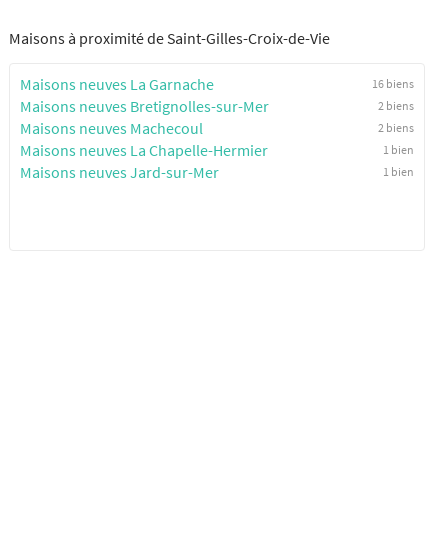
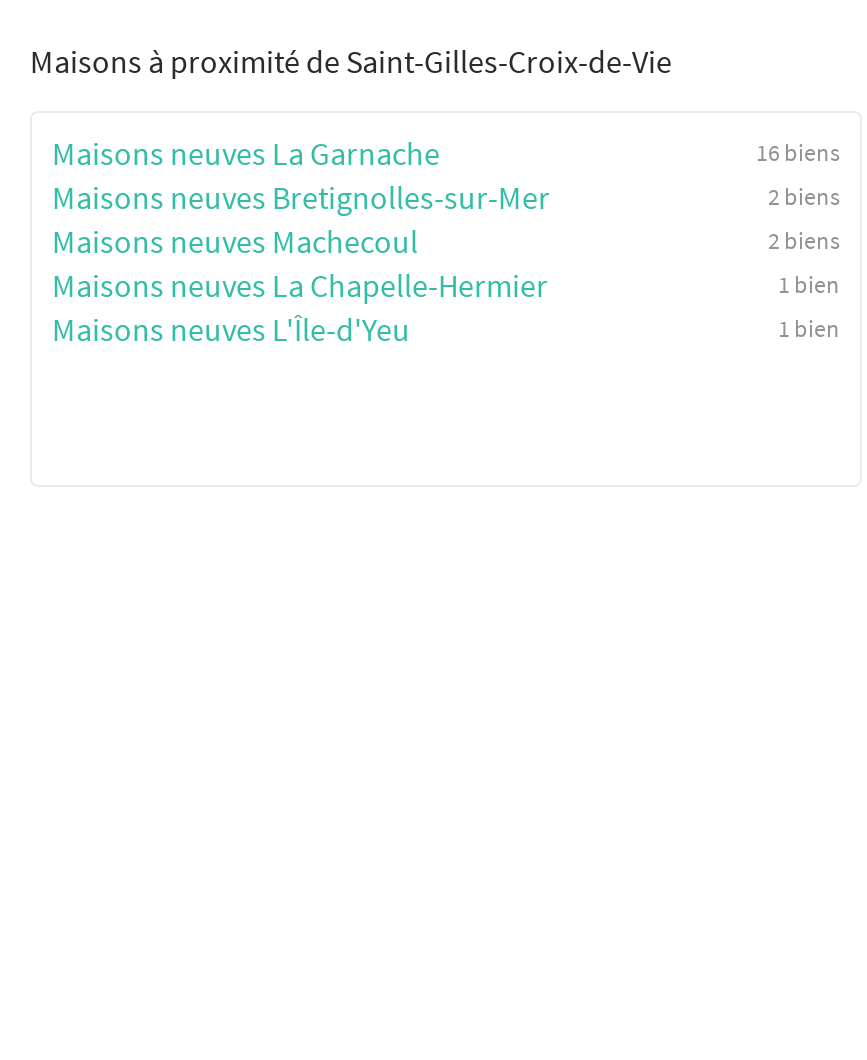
- Maisons neuves Jard-sur-Mer
+ Maisons neuves L'Île-d'Yeu
